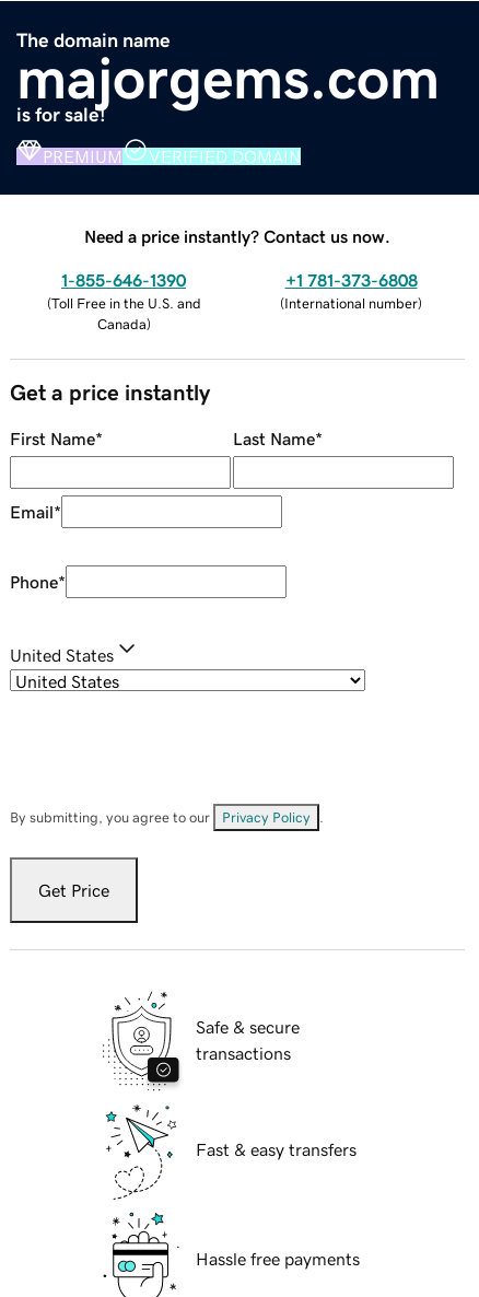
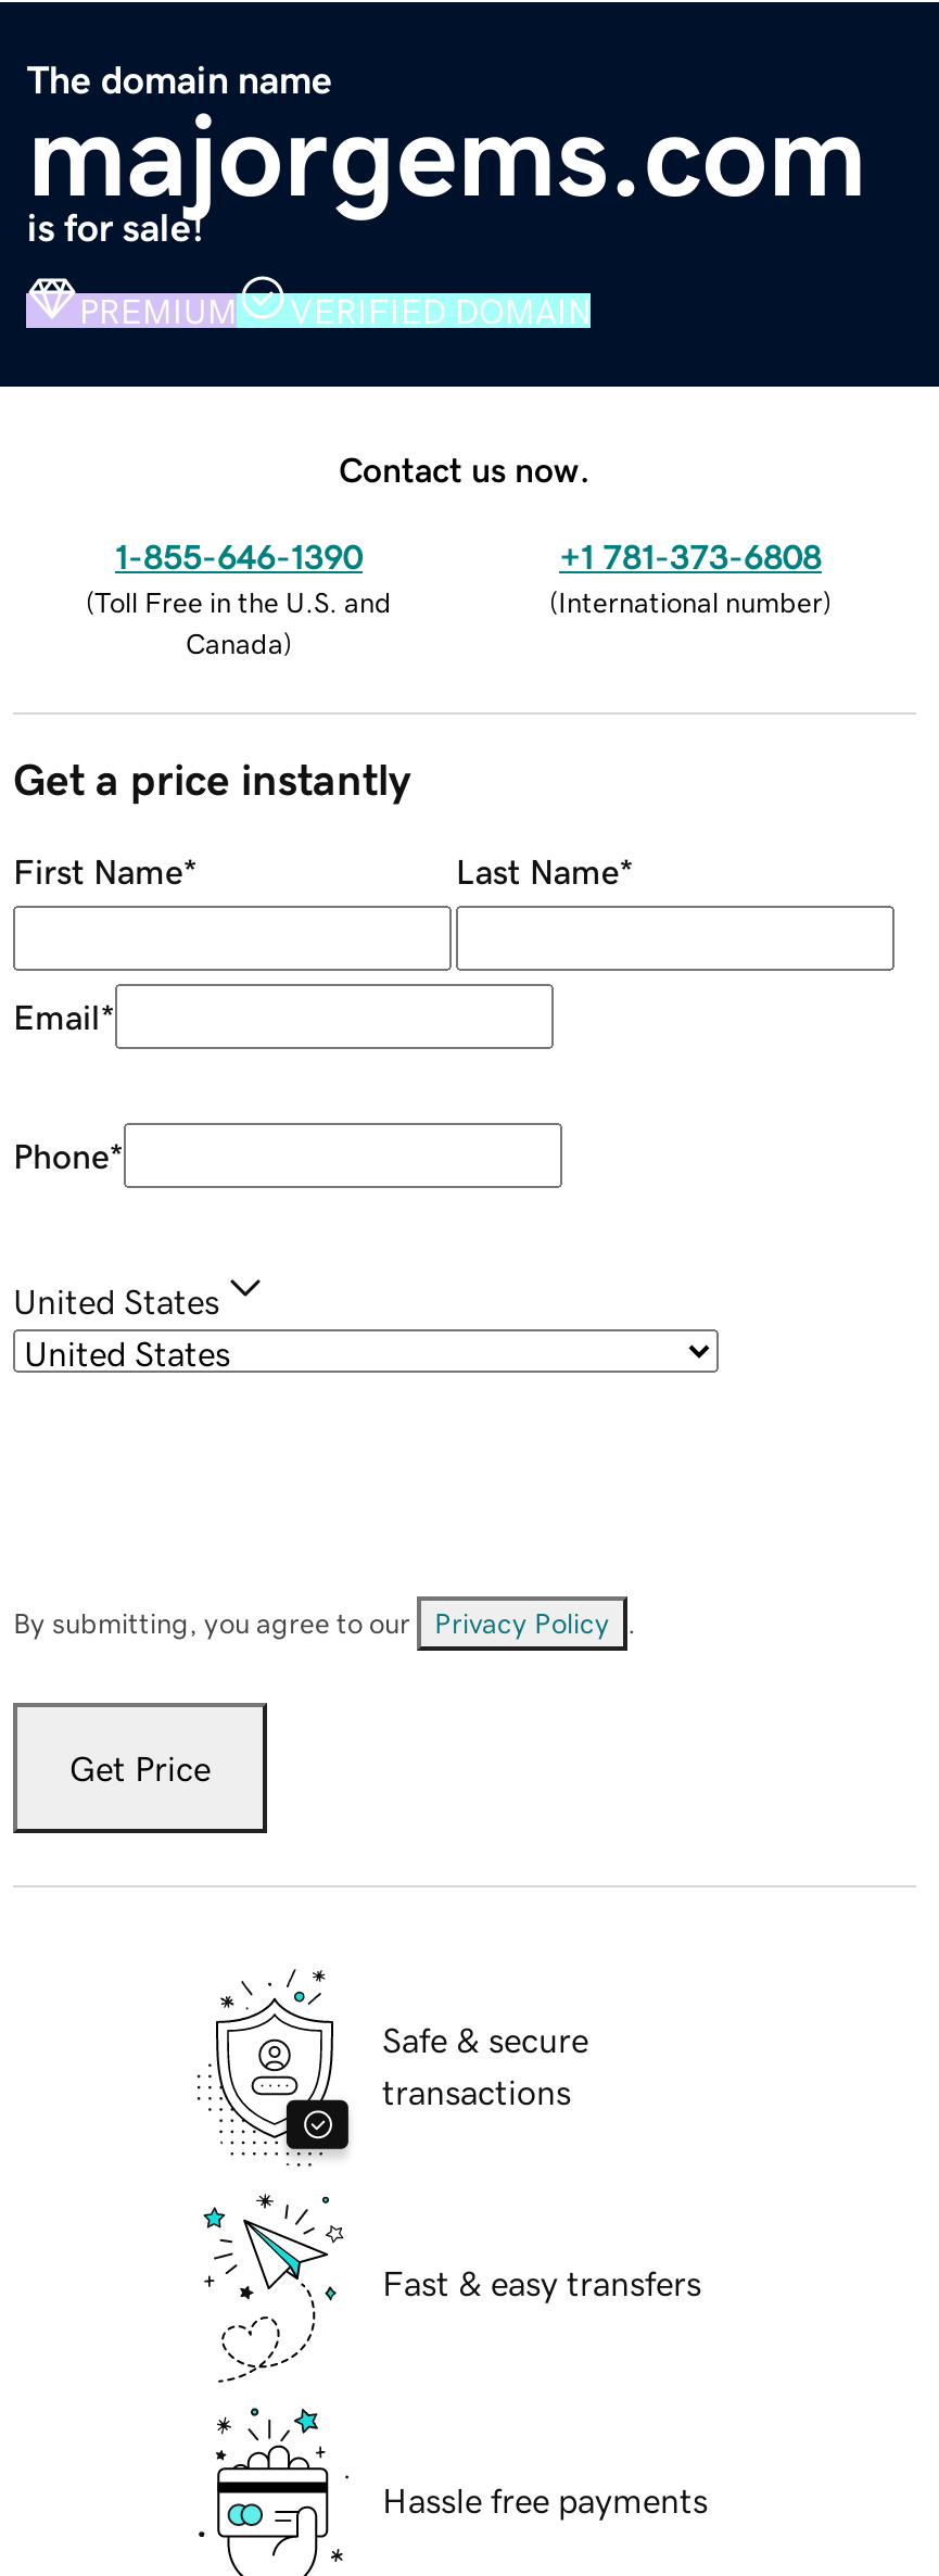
- Need a price instantly? Contact us now.
+ Contact us now.
